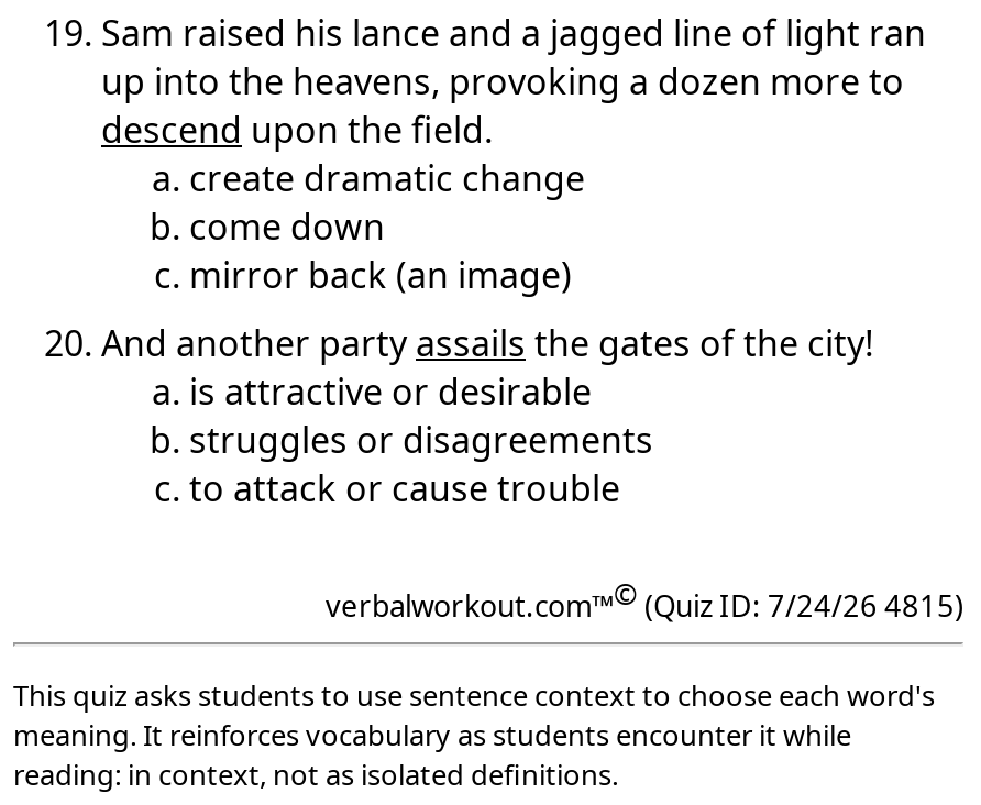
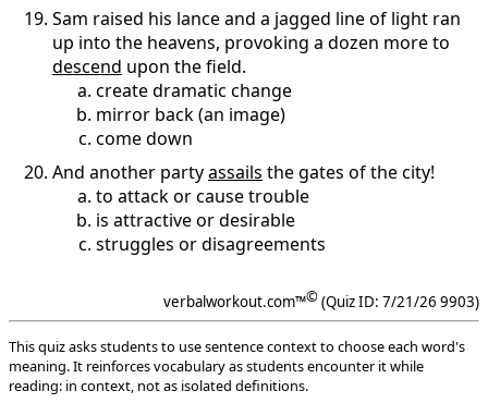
moved down: come down

moved up: mirror back (an image)

moved down: is attractive or desirable | struggles or disagreements

moved up: to attack or cause trouble

- verbalworkout.com™© (Quiz ID: 7/24/26 4815)
+ verbalworkout.com™© (Quiz ID: 7/21/26 9903)
